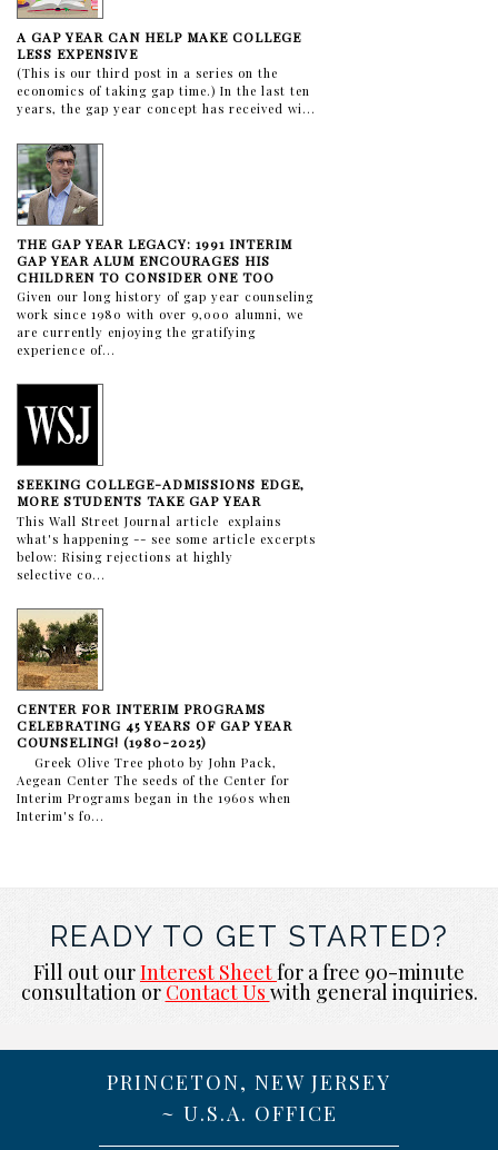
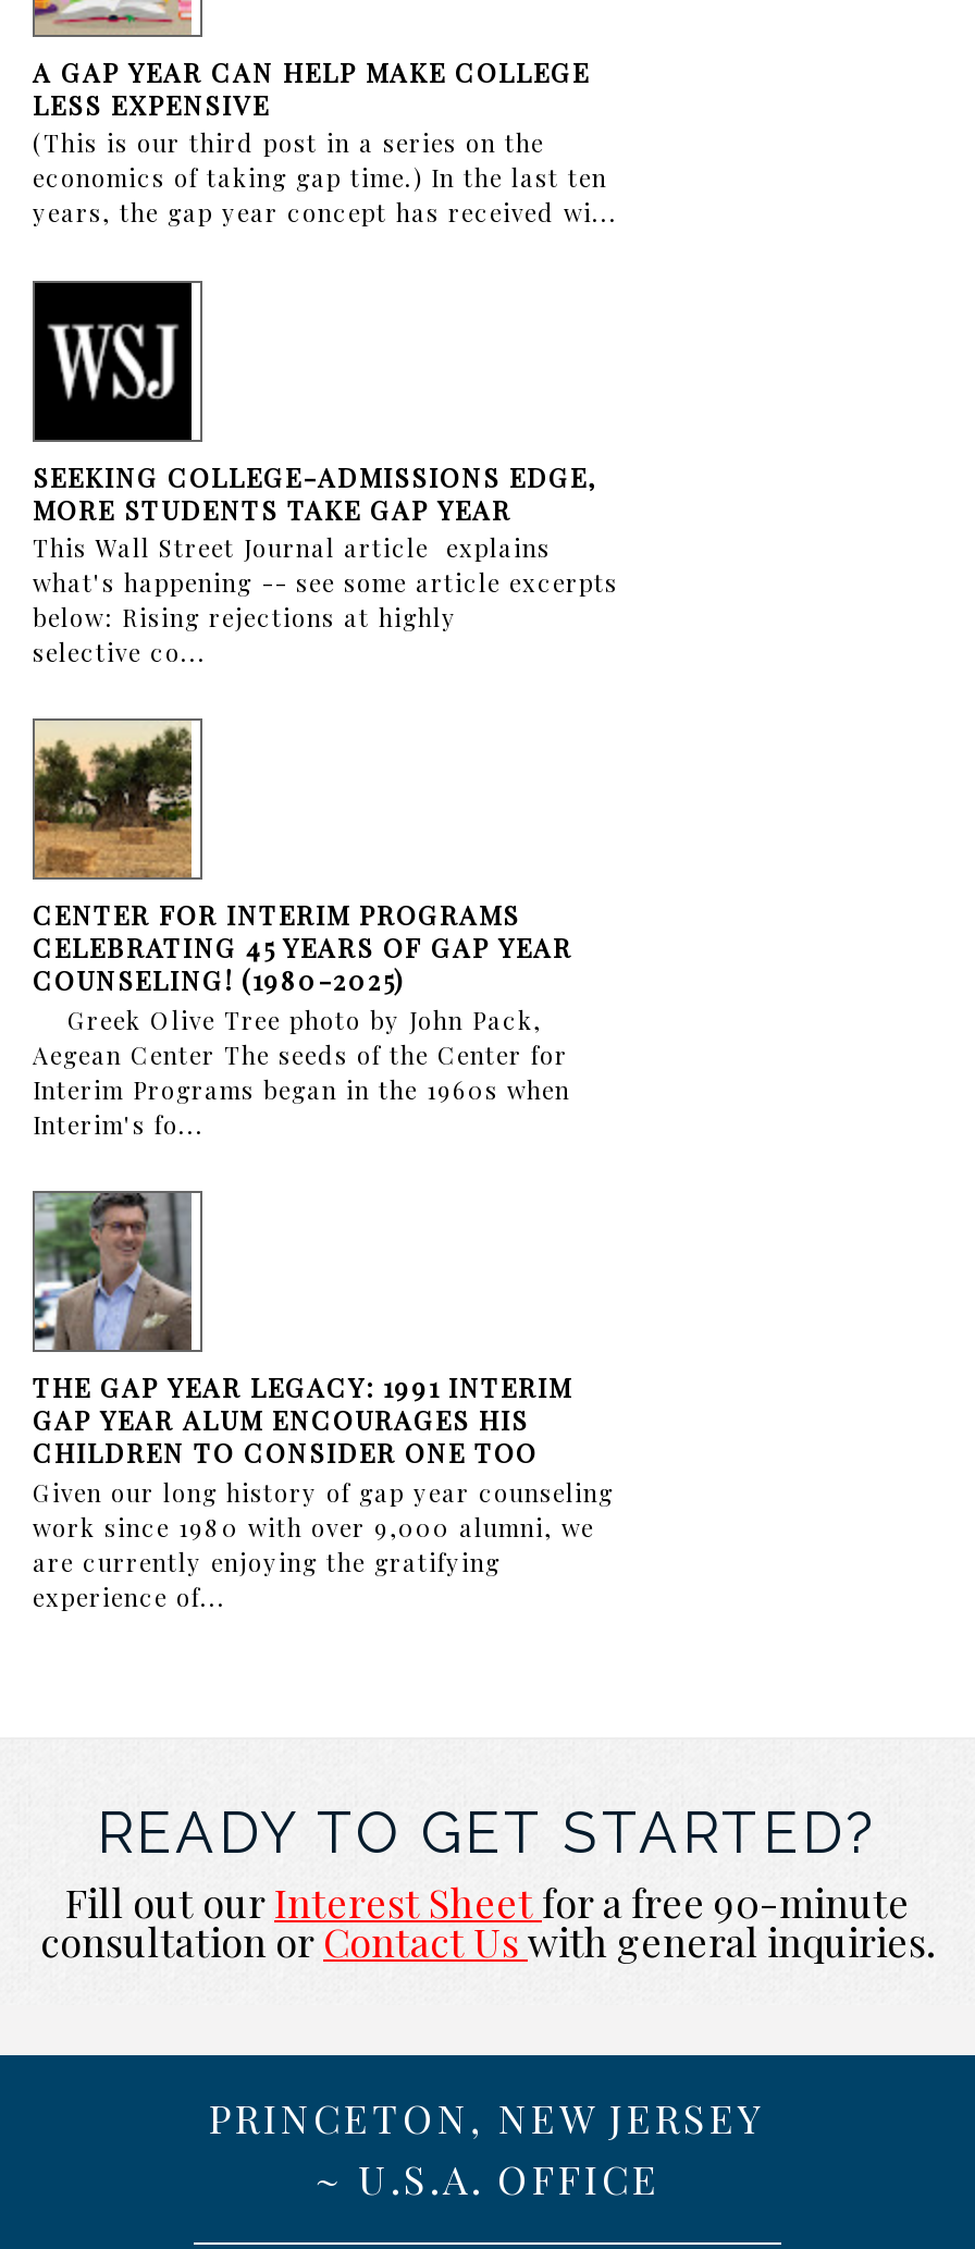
moved down: [image] | THE GAP YEAR LEGACY: 1991 INTERIM | GAP YEAR ALUM ENCOURAGES HIS | CHILDREN TO CONSIDER ONE TOO | Given our long history of gap year counseling | work since 1980 with over 9,000 alumni, we | are currently enjoying the gratifying | experience of...

moved up: [image] | SEEKING COLLEGE-ADMISSIONS EDGE, | MORE STUDENTS TAKE GAP YEAR | ... | Interim Programs began in the 1960s when | Interim's fo...
